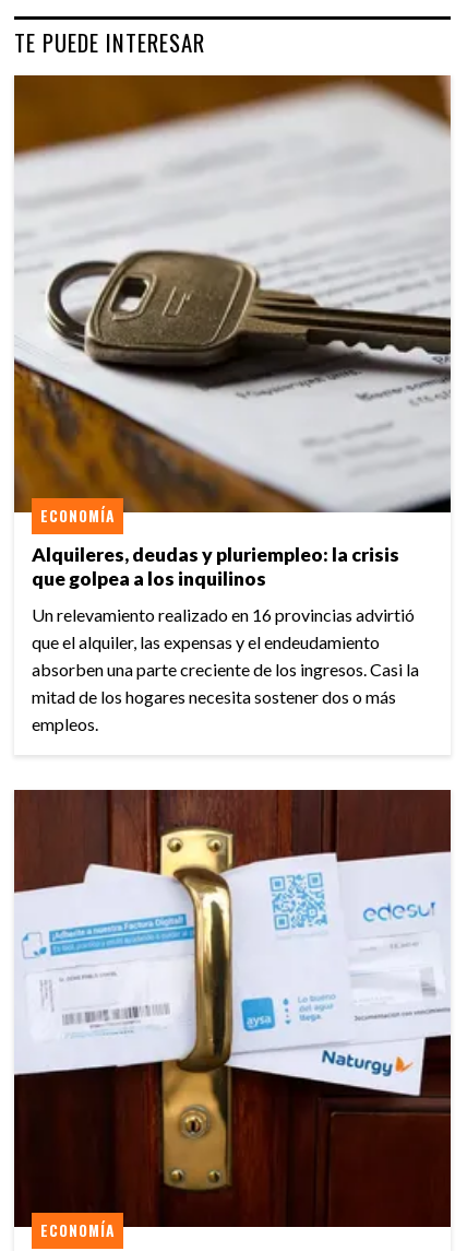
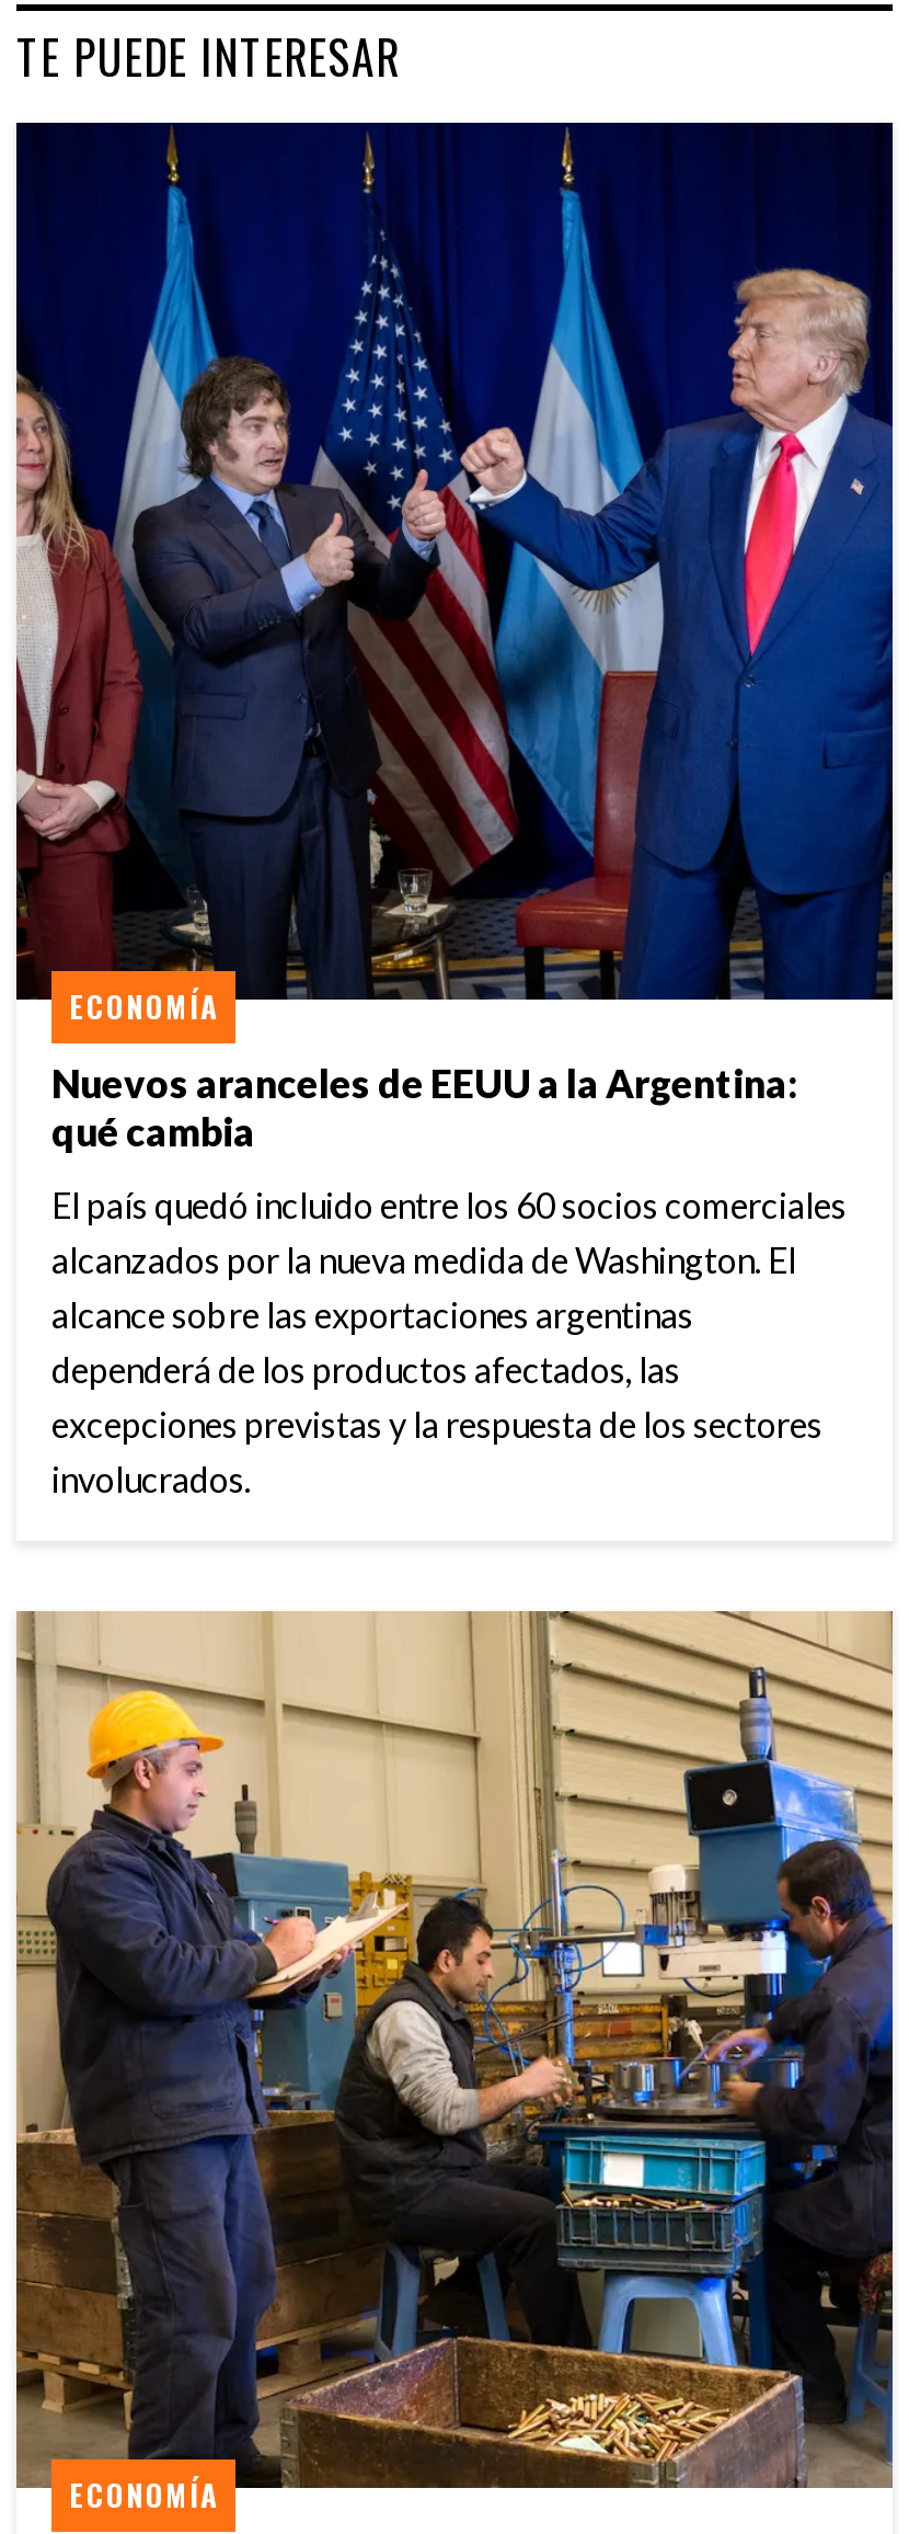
- [image]
- Alquileres, deudas y pluriempleo: la crisis
- que golpea a los inquilinos
+ [image]
+ Nuevos aranceles de EEUU a la Argentina:
+ qué cambia

- Un relevamiento realizado en 16 provincias advirtió
- que el alquiler, las expensas y el endeudamiento
- absorben una parte creciente de los ingresos. Casi la
- mitad de los hogares necesita sostener dos o más
- empleos.
+ El país quedó incluido entre los 60 socios comerciales
+ alcanzados por la nueva medida de Washington. El
+ alcance sobre las exportaciones argentinas
+ dependerá de los productos afectados, las
+ excepciones previstas y la respuesta de los sectores
+ involucrados.

- [image]
+ [image]
